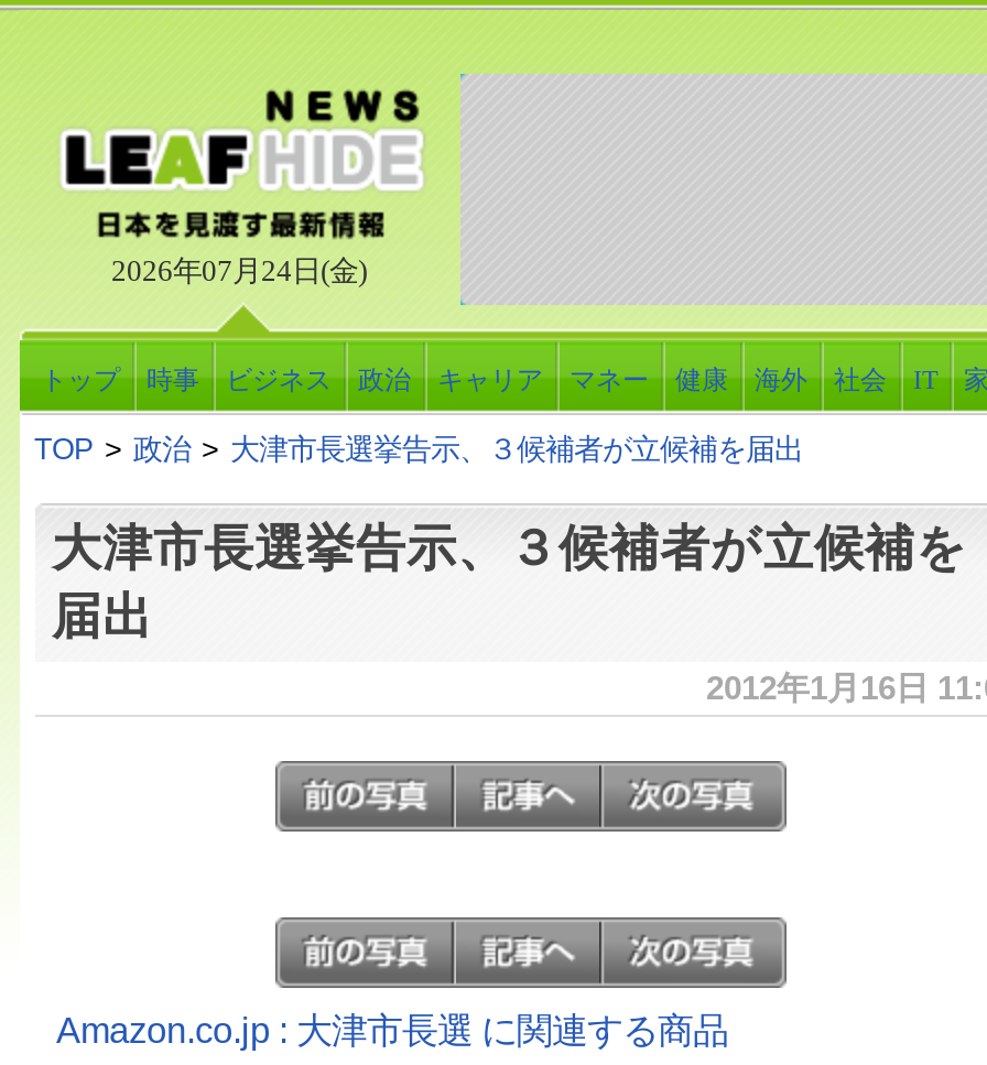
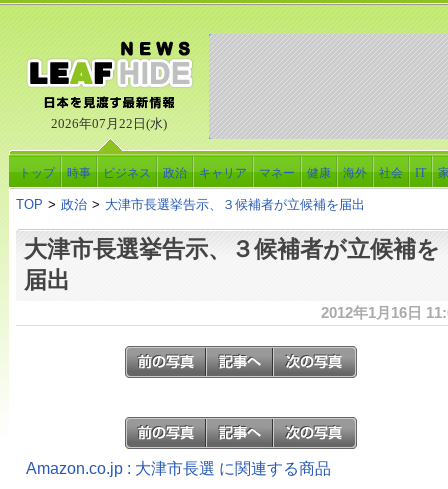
- 2026年07月24日(金)
+ 2026年07月22日(水)
